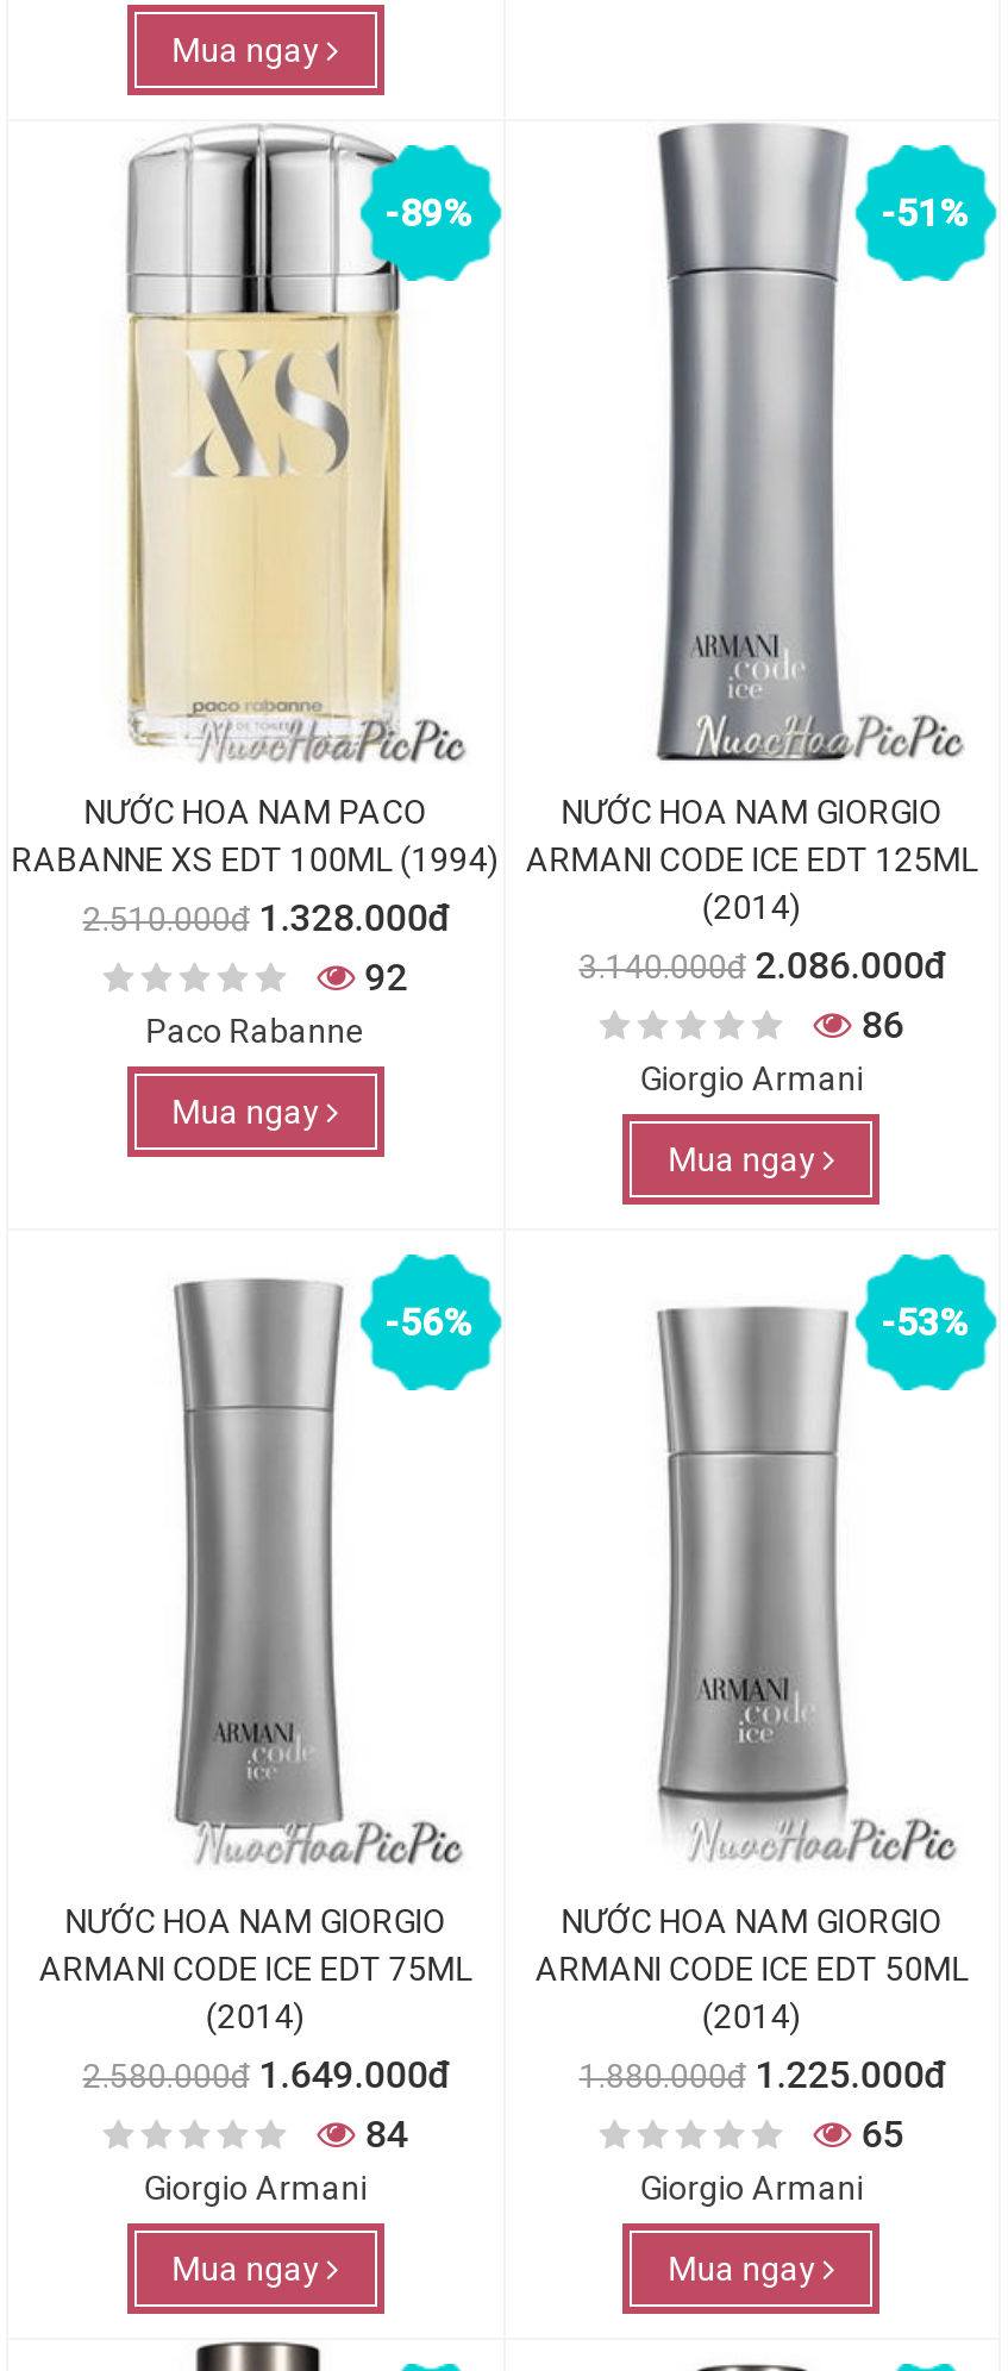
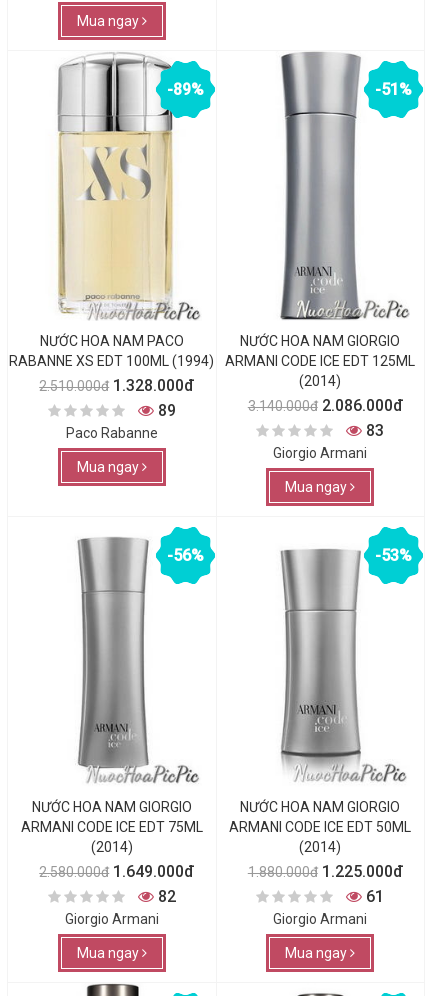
- 92
+ 89

- 86
+ 83

- 84
+ 82

- 65
+ 61
